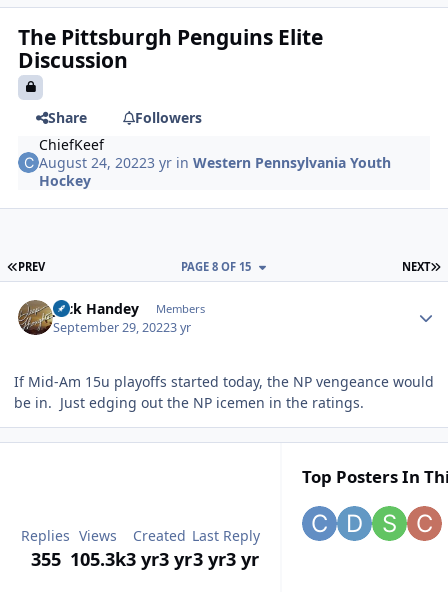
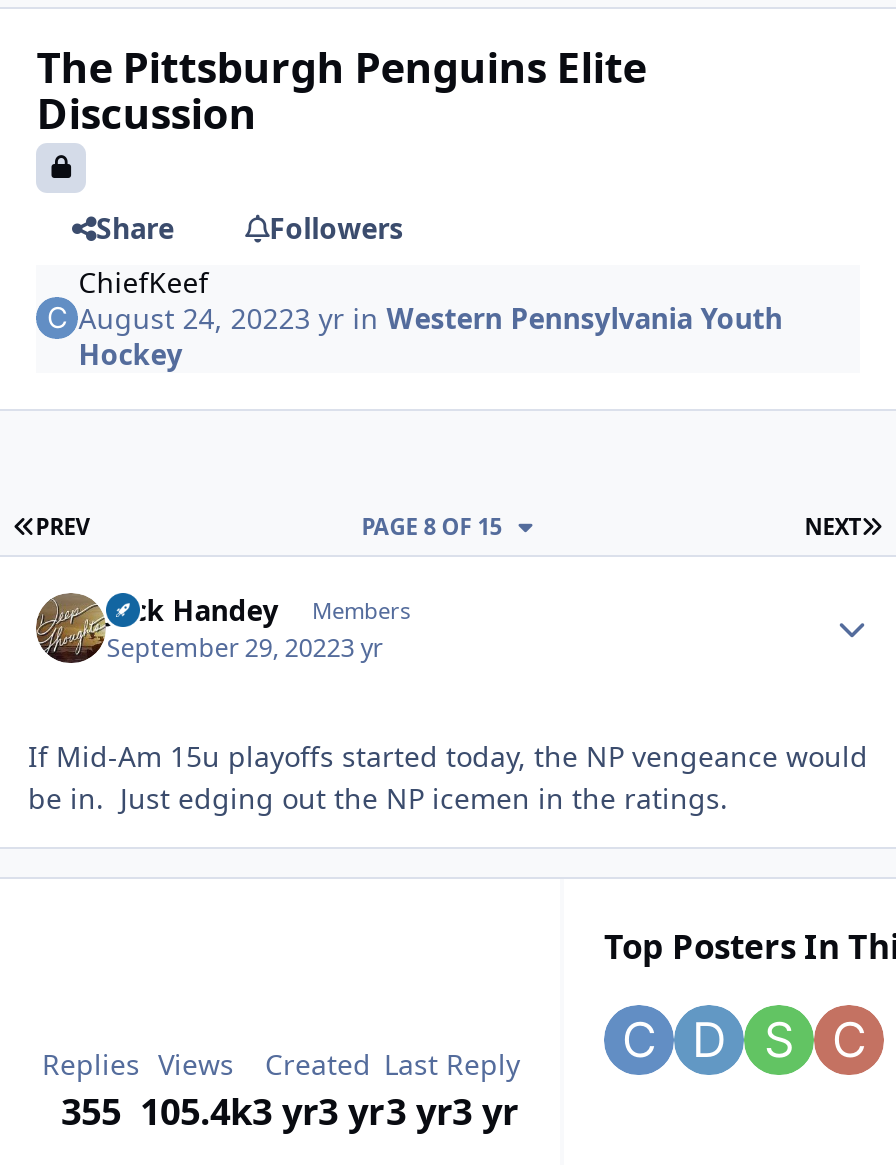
- 355 105.3k 3 yr3 yr 3 yr3 yr
+ 355 105.4k 3 yr3 yr 3 yr3 yr
